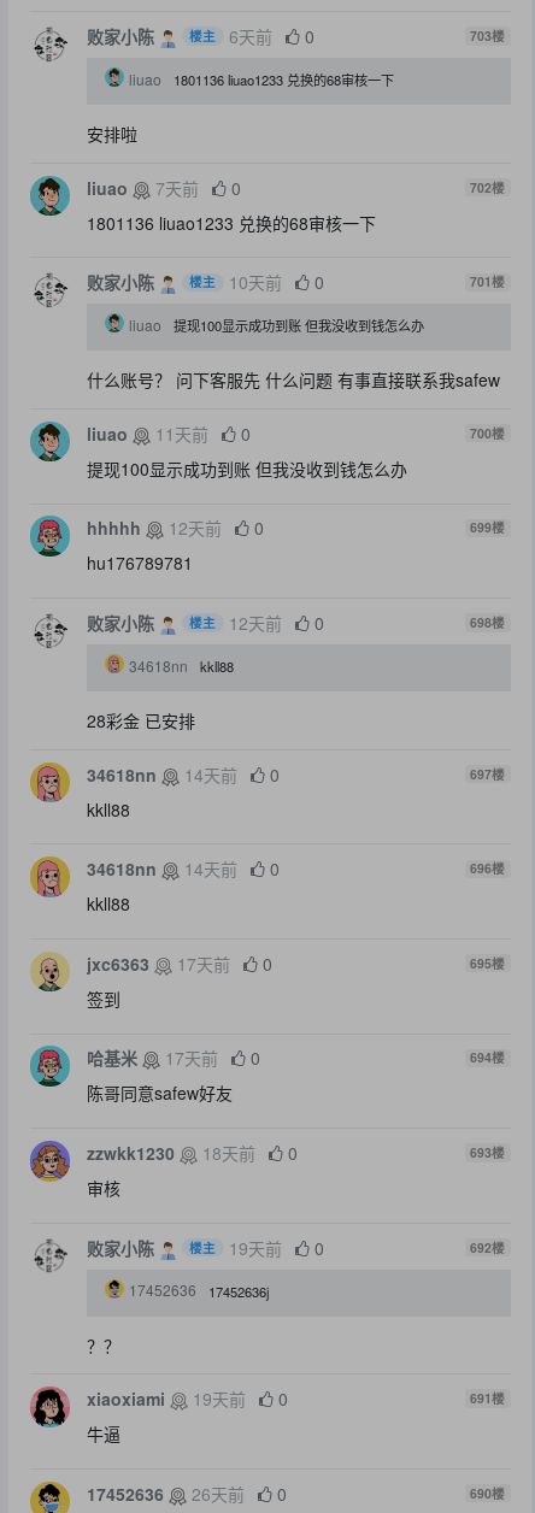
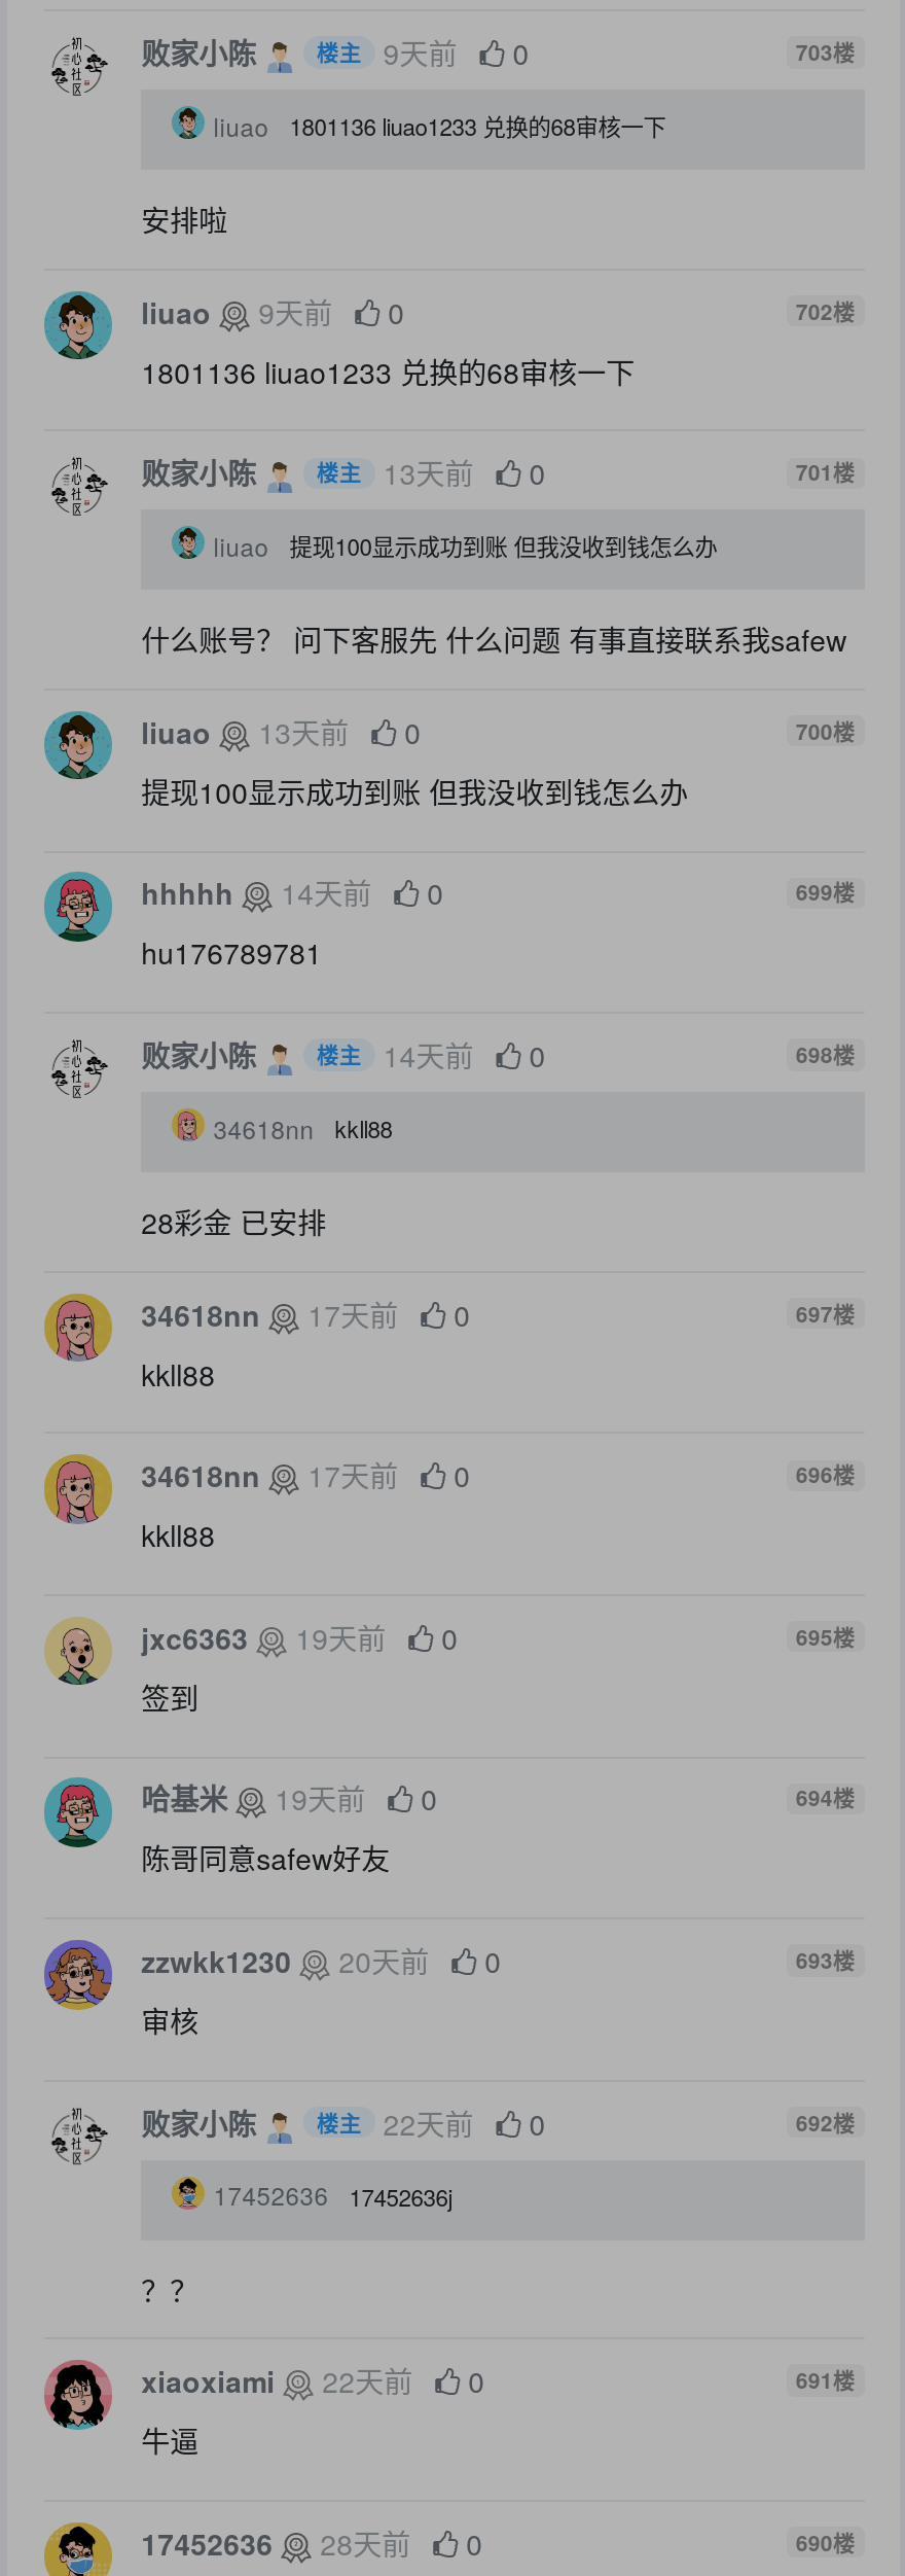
- 败家小陈 楼主 6天前 0
+ 败家小陈 楼主 9天前 0

- liuao 7天前 0
+ liuao 9天前 0

- 败家小陈 楼主 10天前 0
+ 败家小陈 楼主 13天前 0

- liuao 11天前 0
+ liuao 13天前 0

- hhhhh 12天前 0
+ hhhhh 14天前 0

- 败家小陈 楼主 12天前 0
+ 败家小陈 楼主 14天前 0

- 34618nn 14天前 0
+ 34618nn 17天前 0

- 34618nn 14天前 0
+ 34618nn 17天前 0

- jxc6363 17天前 0
+ jxc6363 19天前 0

- 哈基米 17天前 0
+ 哈基米 19天前 0

- zzwkk1230 18天前 0
+ zzwkk1230 20天前 0

- 败家小陈 楼主 19天前 0
+ 败家小陈 楼主 22天前 0

- xiaoxiami 19天前 0
+ xiaoxiami 22天前 0

- 17452636 26天前 0
+ 17452636 28天前 0
